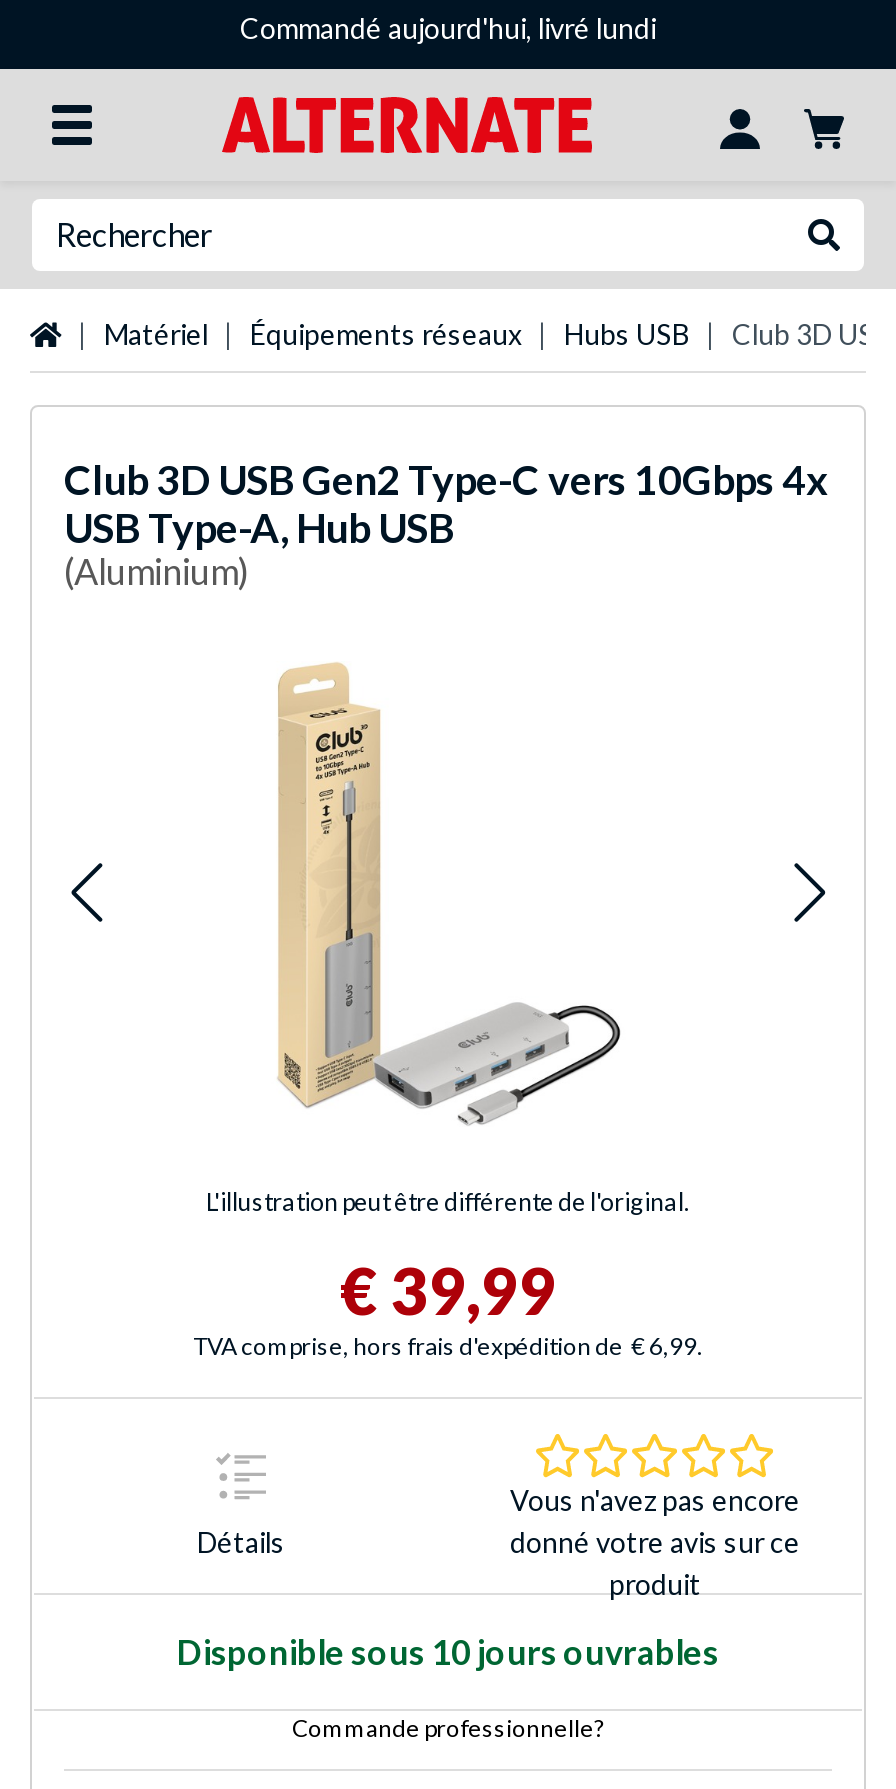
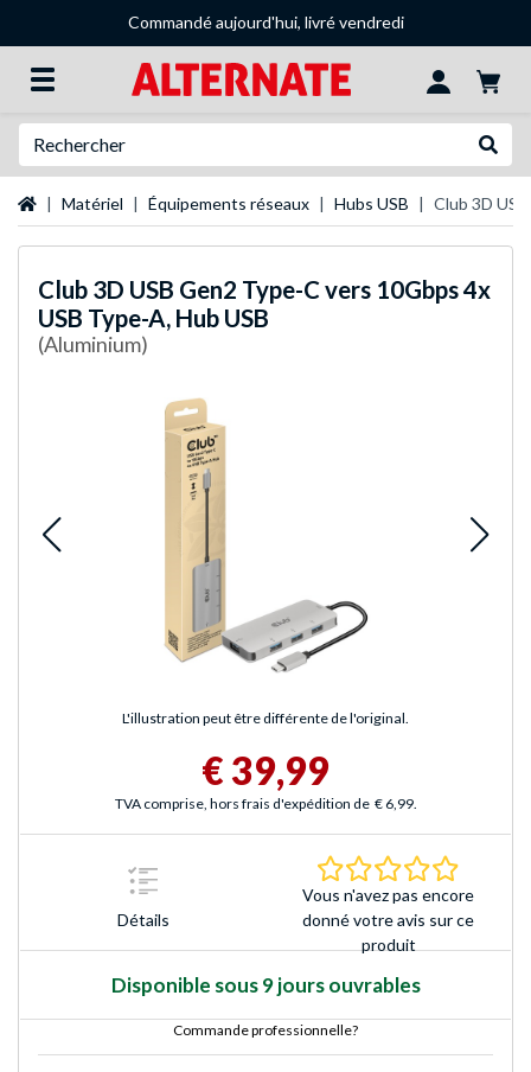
- Commandé aujourd'hui, livré lundi
+ Commandé aujourd'hui, livré vendredi

- Disponible sous 10 jours ouvrables
+ Disponible sous 9 jours ouvrables
